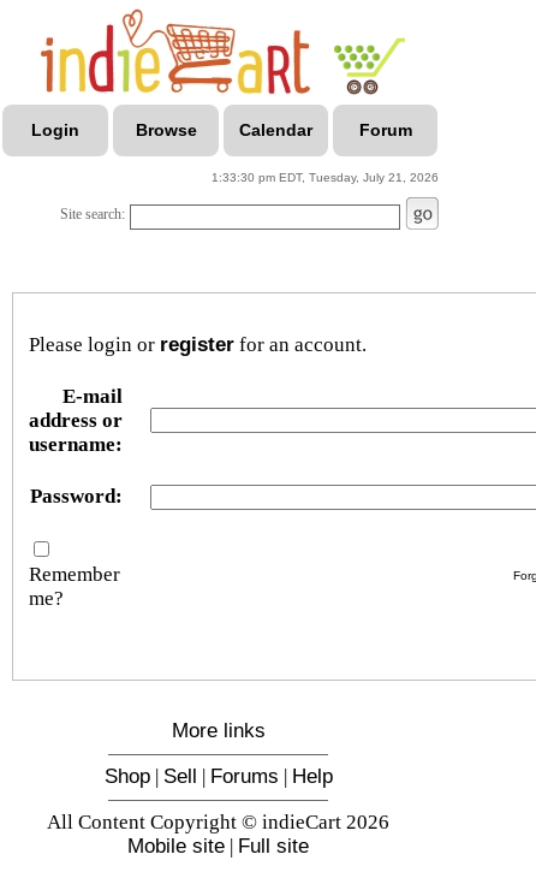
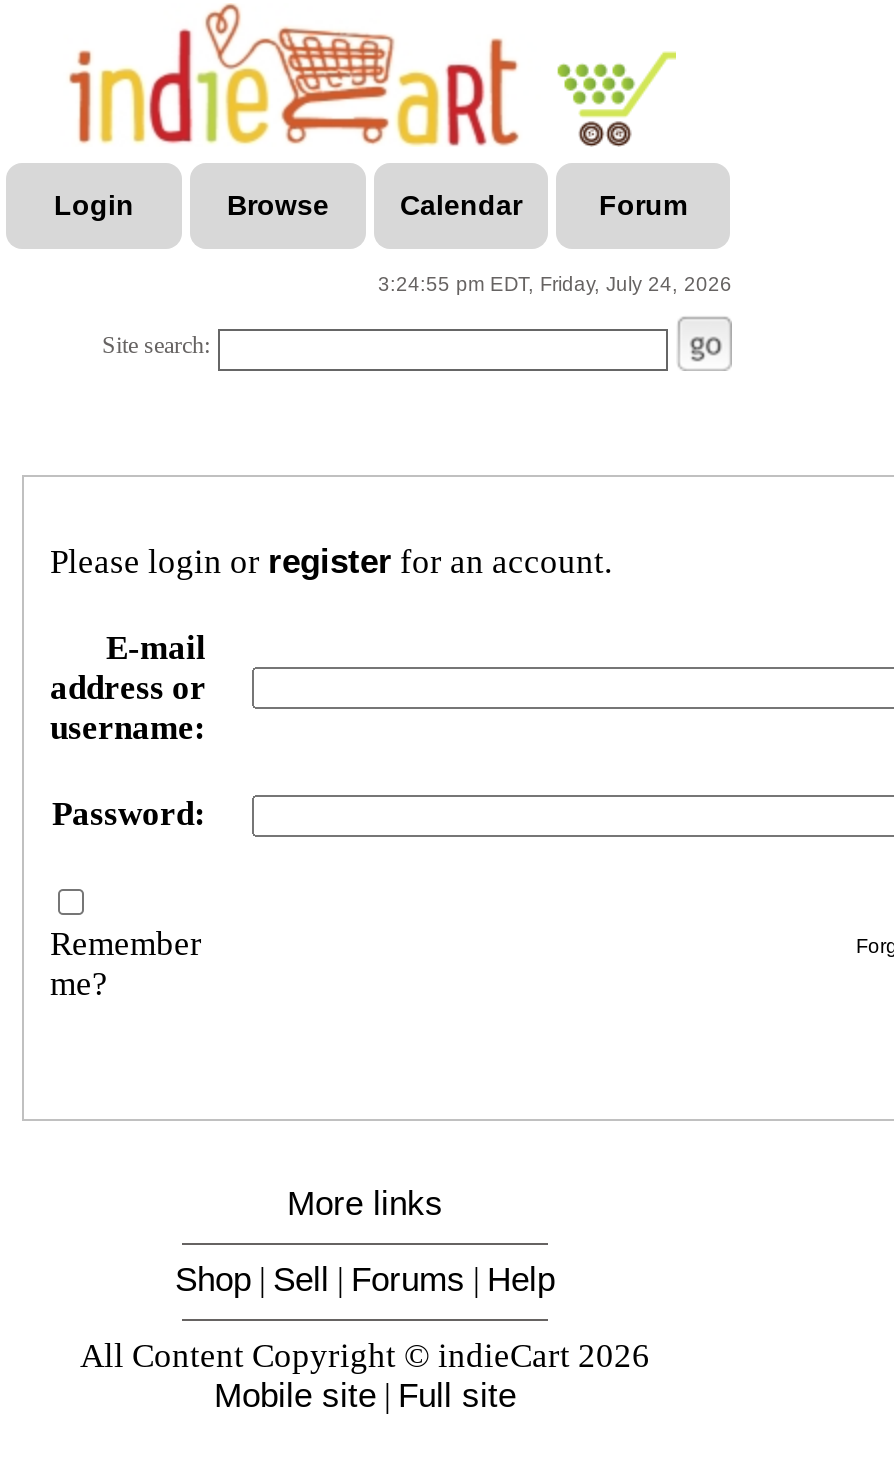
- 1:33:30 pm EDT, Tuesday, July 21, 2026
+ 3:24:55 pm EDT, Friday, July 24, 2026
